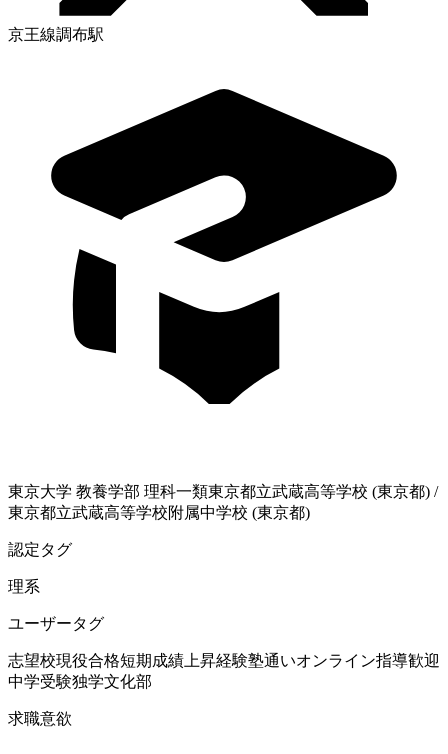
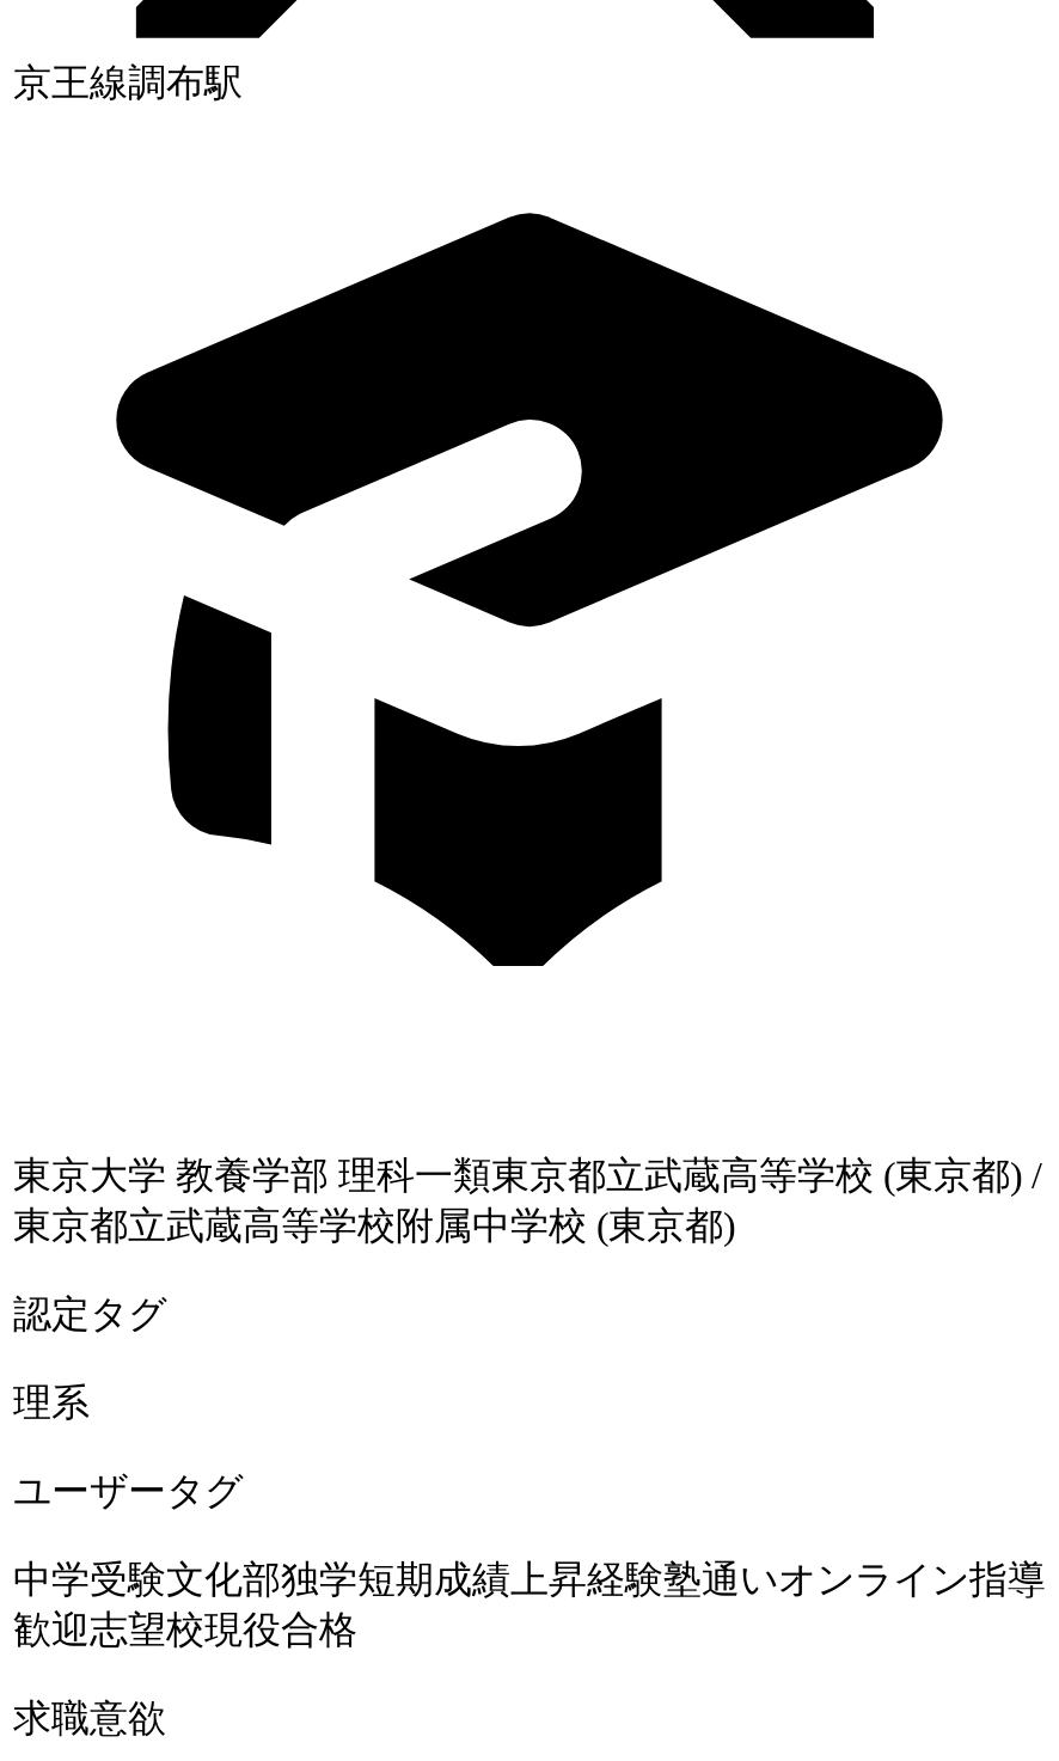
- 志望校現役合格短期成績上昇経験塾通いオンライン指導歓迎
- 中学受験独学文化部
+ 中学受験文化部独学短期成績上昇経験塾通いオンライン指導
+ 歓迎志望校現役合格
